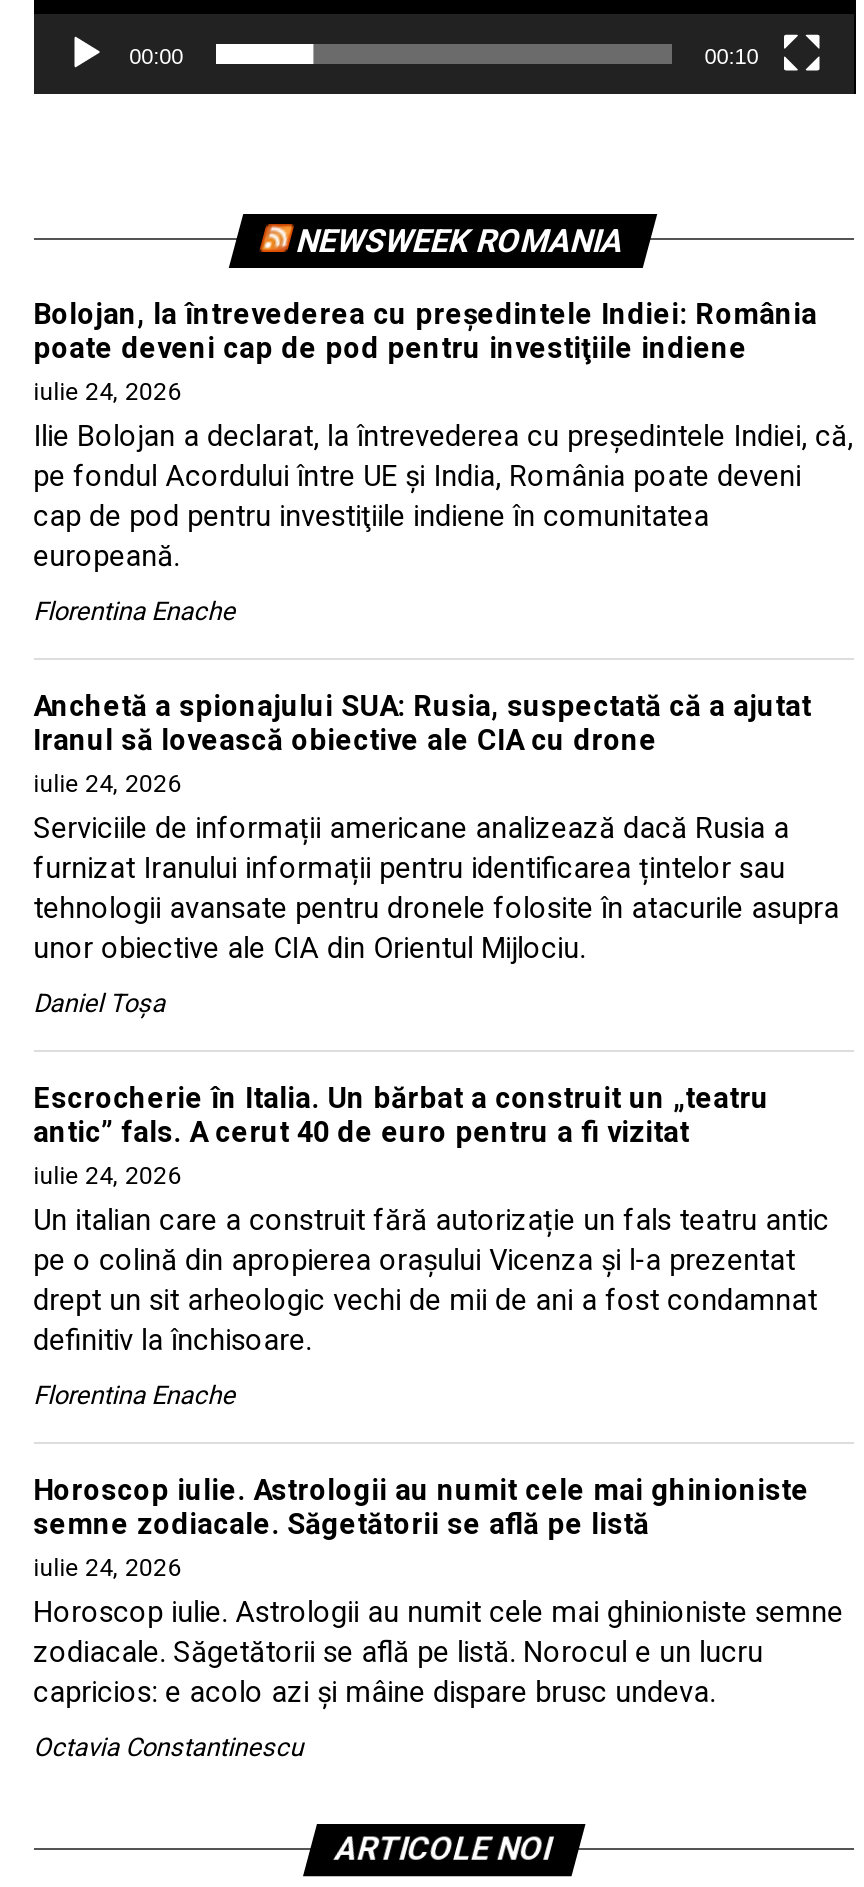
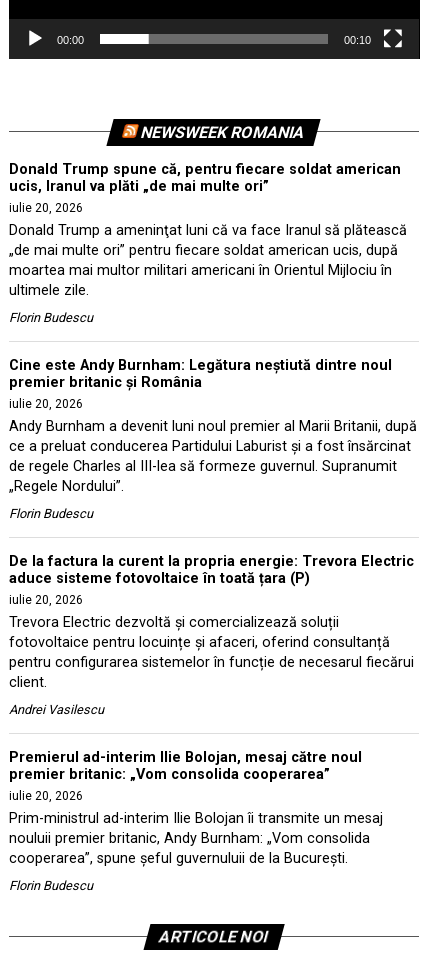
- Bolojan, la întrevederea cu preşedintele Indiei: România
- poate deveni cap de pod pentru investiţiile indiene
- iulie 24, 2026
- Ilie Bolojan a declarat, la întrevederea cu preşedintele Indiei, că,
- pe fondul Acordului între UE şi India, România poate deveni
- cap de pod pentru investiţiile indiene în comunitatea
- europeană.
+ Donald Trump spune că, pentru fiecare soldat american
+ ucis, Iranul va plăti „de mai multe ori”
+ iulie 20, 2026
+ Donald Trump a ameninţat luni că va face Iranul să plătească
+ „de mai multe ori” pentru fiecare soldat american ucis, după
+ moartea mai multor militari americani în Orientul Mijlociu în
+ ultimele zile.

- Florentina Enache
+ Florin Budescu

- Anchetă a spionajului SUA: Rusia, suspectată că a ajutat
- Iranul să lovească obiective ale CIA cu drone
- iulie 24, 2026
- Serviciile de informații americane analizează dacă Rusia a
- furnizat Iranului informații pentru identificarea țintelor sau
- tehnologii avansate pentru dronele folosite în atacurile asupra
- unor obiective ale CIA din Orientul Mijlociu.
+ Cine este Andy Burnham: Legătura neștiută dintre noul
+ premier britanic și România
+ iulie 20, 2026
+ Andy Burnham a devenit luni noul premier al Marii Britanii, după
+ ce a preluat conducerea Partidului Laburist și a fost însărcinat
+ de regele Charles al III-lea să formeze guvernul. Supranumit
+ „Regele Nordului”.

- Daniel Toșa
+ Florin Budescu

- Escrocherie în Italia. Un bărbat a construit un „teatru
- antic” fals. A cerut 40 de euro pentru a fi vizitat
- iulie 24, 2026
- Un italian care a construit fără autorizație un fals teatru antic
- pe o colină din apropierea orașului Vicenza și l-a prezentat
- drept un sit arheologic vechi de mii de ani a fost condamnat
- definitiv la închisoare.
+ De la factura la curent la propria energie: Trevora Electric
+ aduce sisteme fotovoltaice în toată țara (P)
+ iulie 20, 2026
+ Trevora Electric dezvoltă și comercializează soluții
+ fotovoltaice pentru locuințe și afaceri, oferind consultanță
+ pentru configurarea sistemelor în funcție de necesarul fiecărui
+ client.

- Florentina Enache
+ Andrei Vasilescu

- Horoscop iulie. Astrologii au numit cele mai ghinioniste
- semne zodiacale. Săgetătorii se află pe listă
- iulie 24, 2026
- Horoscop iulie. Astrologii au numit cele mai ghinioniste semne
- zodiacale. Săgetătorii se află pe listă. Norocul e un lucru
- capricios: e acolo azi și mâine dispare brusc undeva.
+ Premierul ad-interim Ilie Bolojan, mesaj către noul
+ premier britanic: „Vom consolida cooperarea”
+ iulie 20, 2026
+ Prim-ministrul ad-interim Ilie Bolojan îi transmite un mesaj
+ nouluii premier britanic, Andy Burnham: „Vom consolida
+ cooperarea”, spune şeful guvernuluii de la Bucureşti.

- Octavia Constantinescu
+ Florin Budescu
